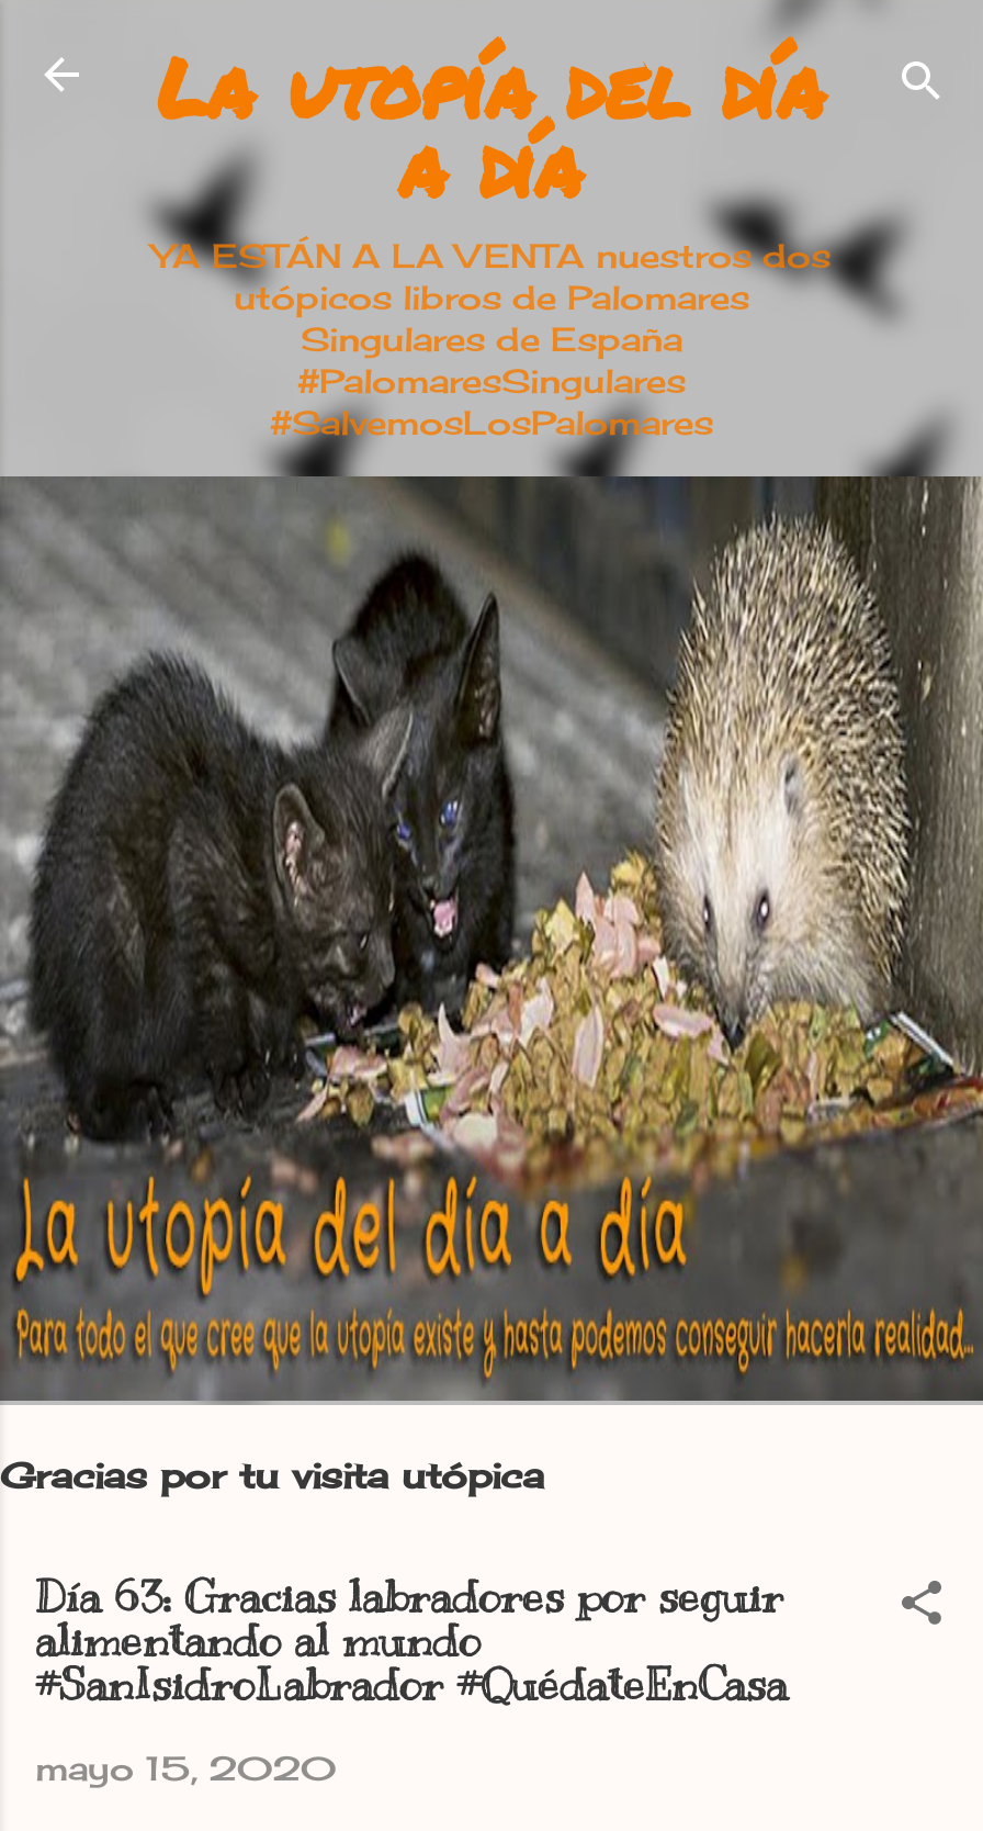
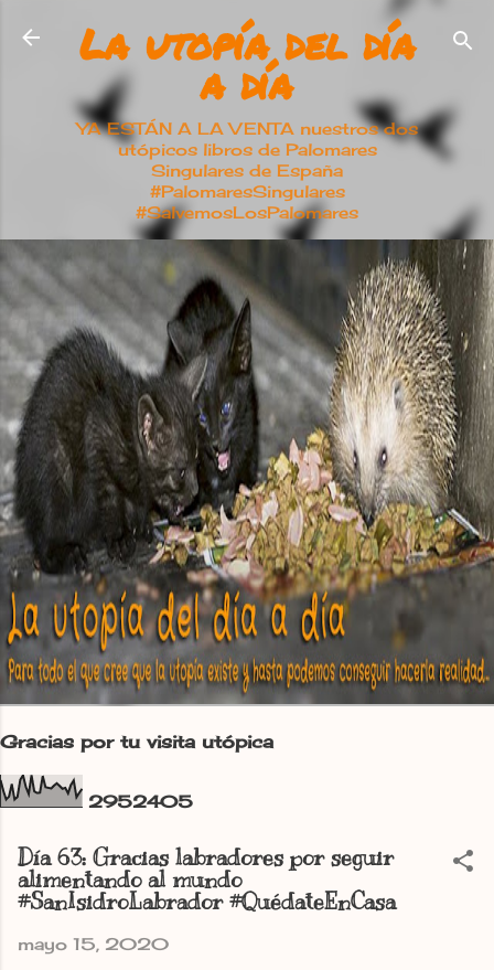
+ [image]
+ 2952405
